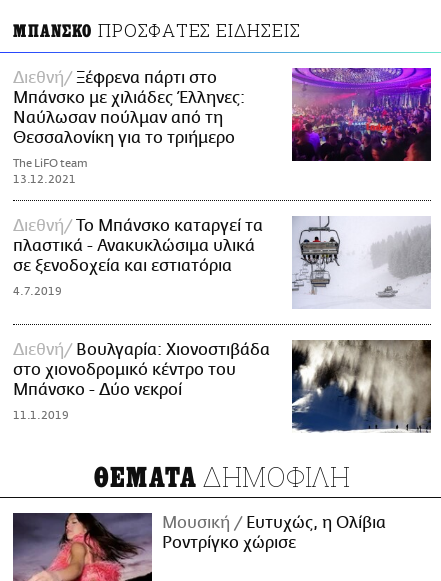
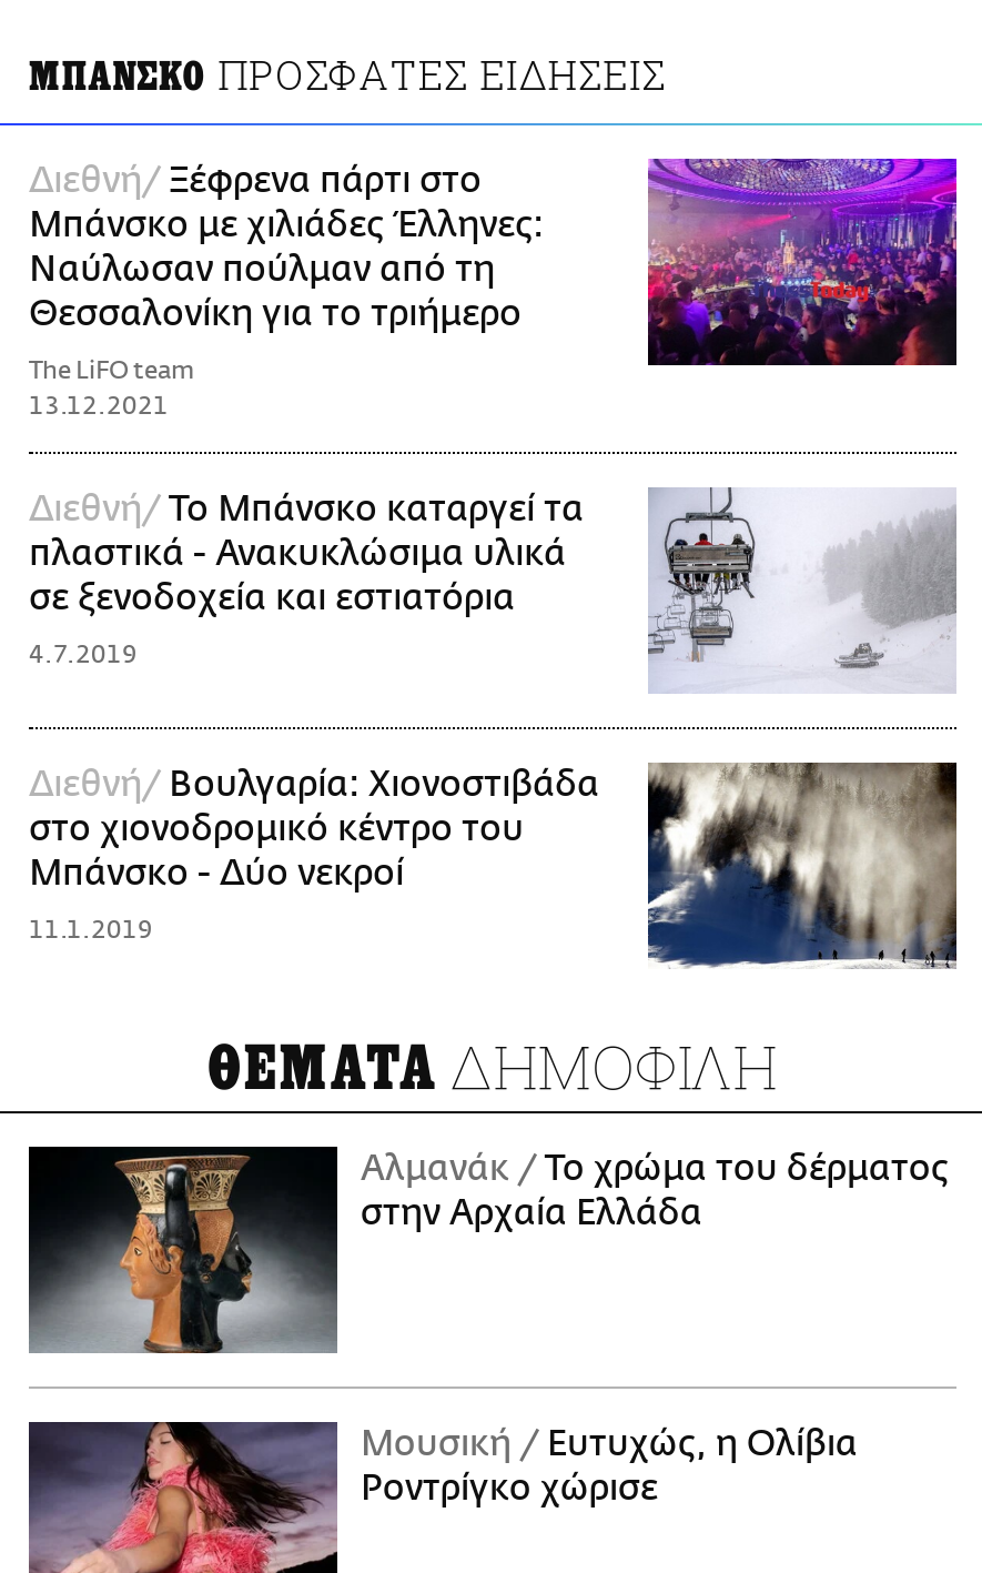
+ [image]
+ Αλμανάκ Το χρώμα του δέρματος
+ στην Αρχαία Ελλάδα
